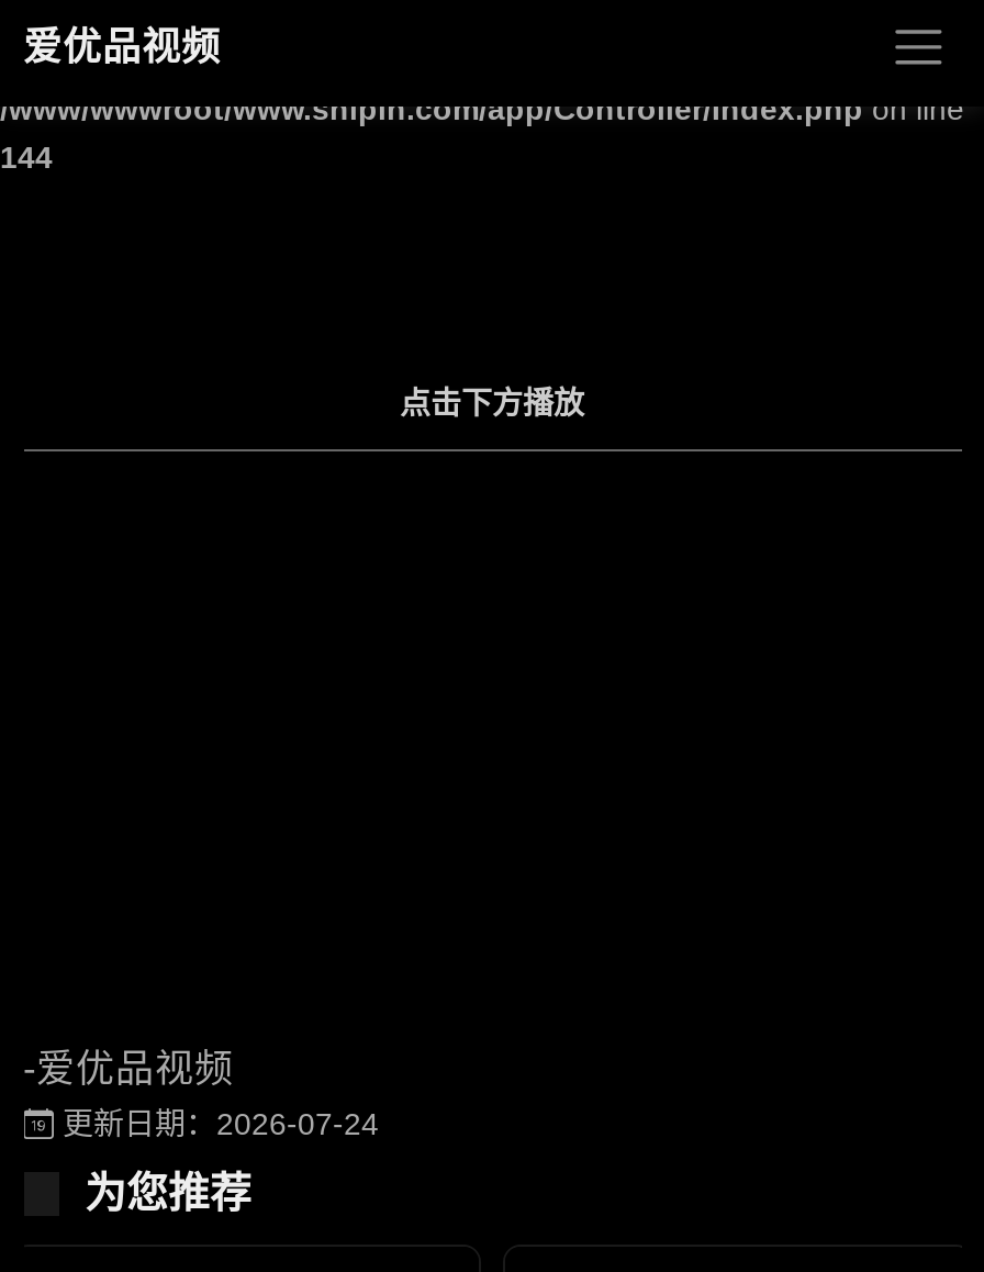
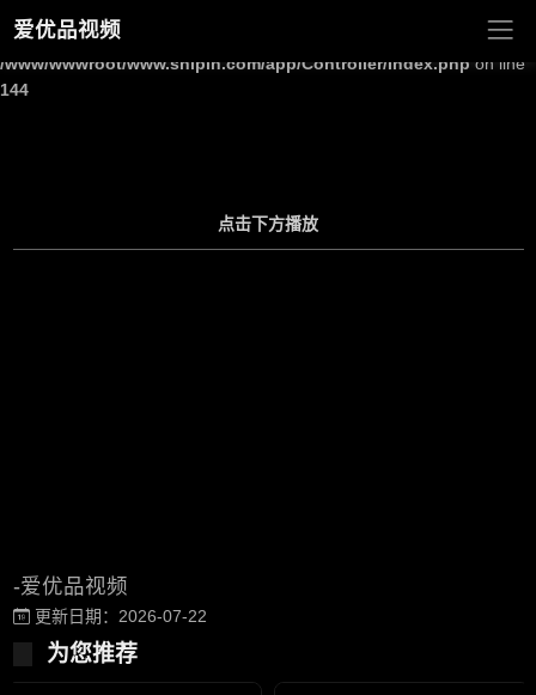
- 更新日期：2026-07-24
+ 更新日期：2026-07-22
